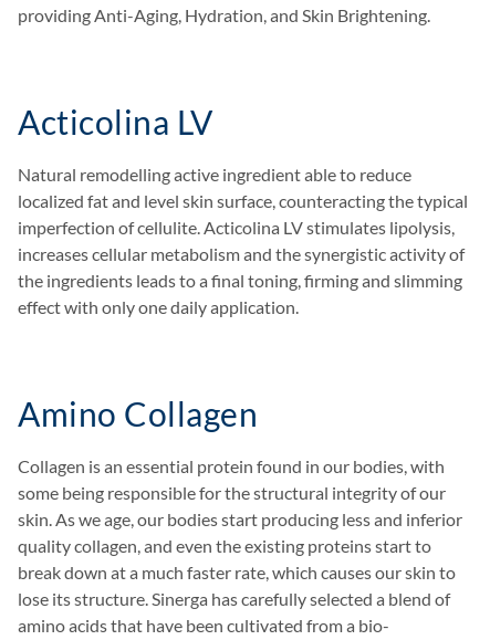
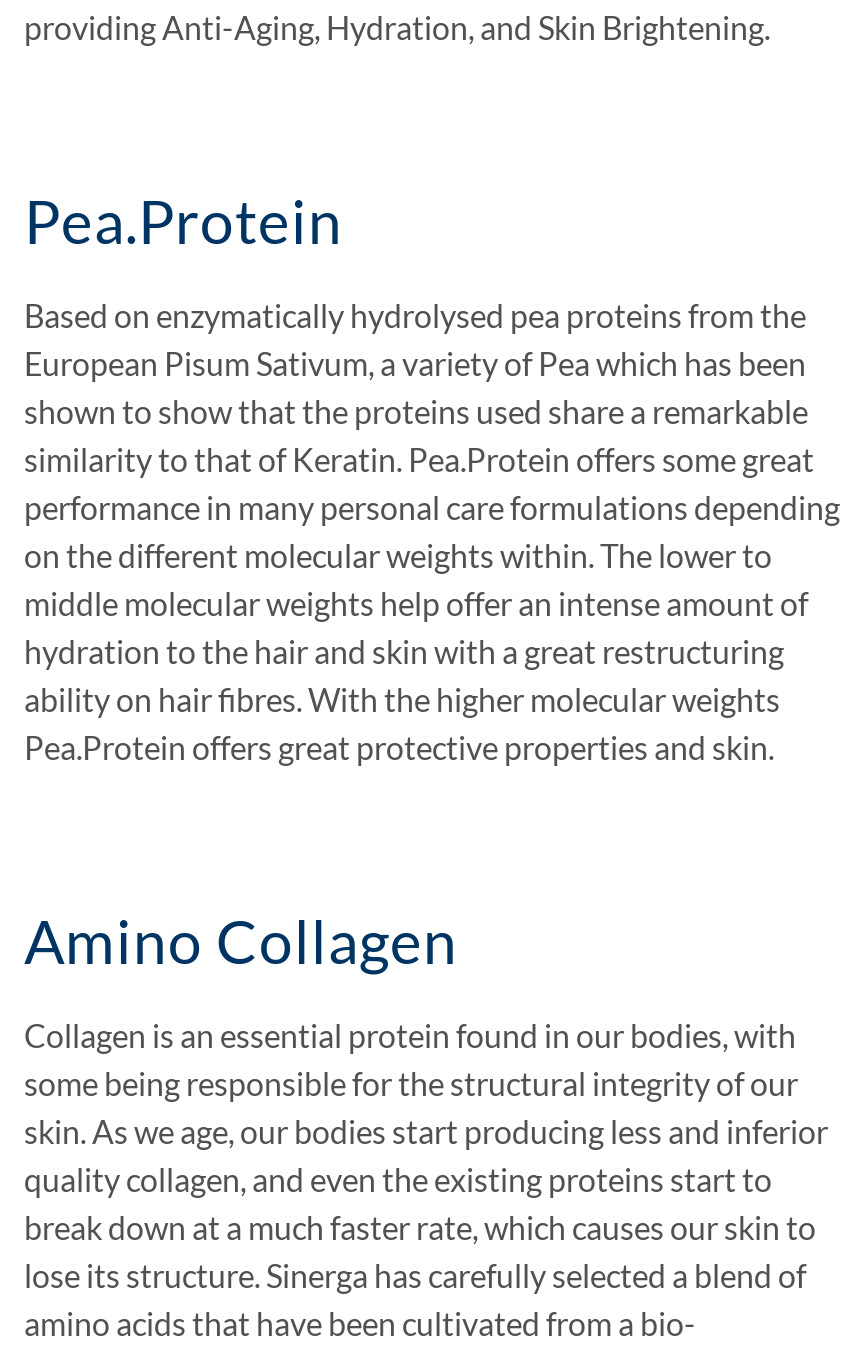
- Acticolina LV
+ Pea.Protein

- Natural remodelling active ingredient able to reduce
- localized fat and level skin surface, counteracting the typical
- imperfection of cellulite. Acticolina LV stimulates lipolysis,
- increases cellular metabolism and the synergistic activity of
- the ingredients leads to a final toning, firming and slimming
- effect with only one daily application.
+ Based on enzymatically hydrolysed pea proteins from the
+ European Pisum Sativum, a variety of Pea which has been
+ shown to show that the proteins used share a remarkable
+ similarity to that of Keratin. Pea.Protein offers some great
+ performance in many personal care formulations depending
+ on the different molecular weights within. The lower to
+ middle molecular weights help offer an intense amount of
+ hydration to the hair and skin with a great restructuring
+ ability on hair fibres. With the higher molecular weights
+ Pea.Protein offers great protective properties and skin.
